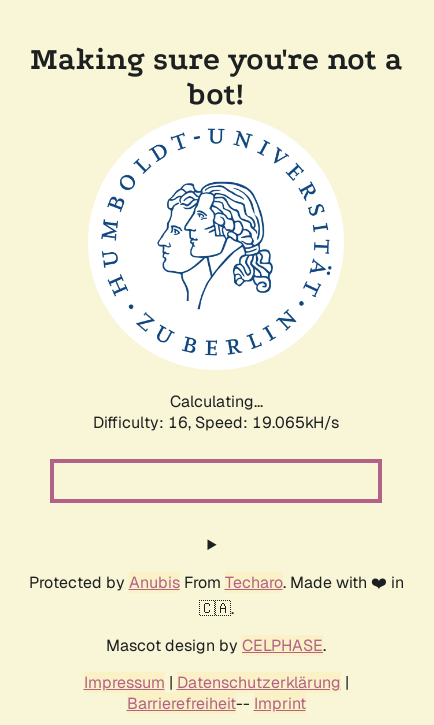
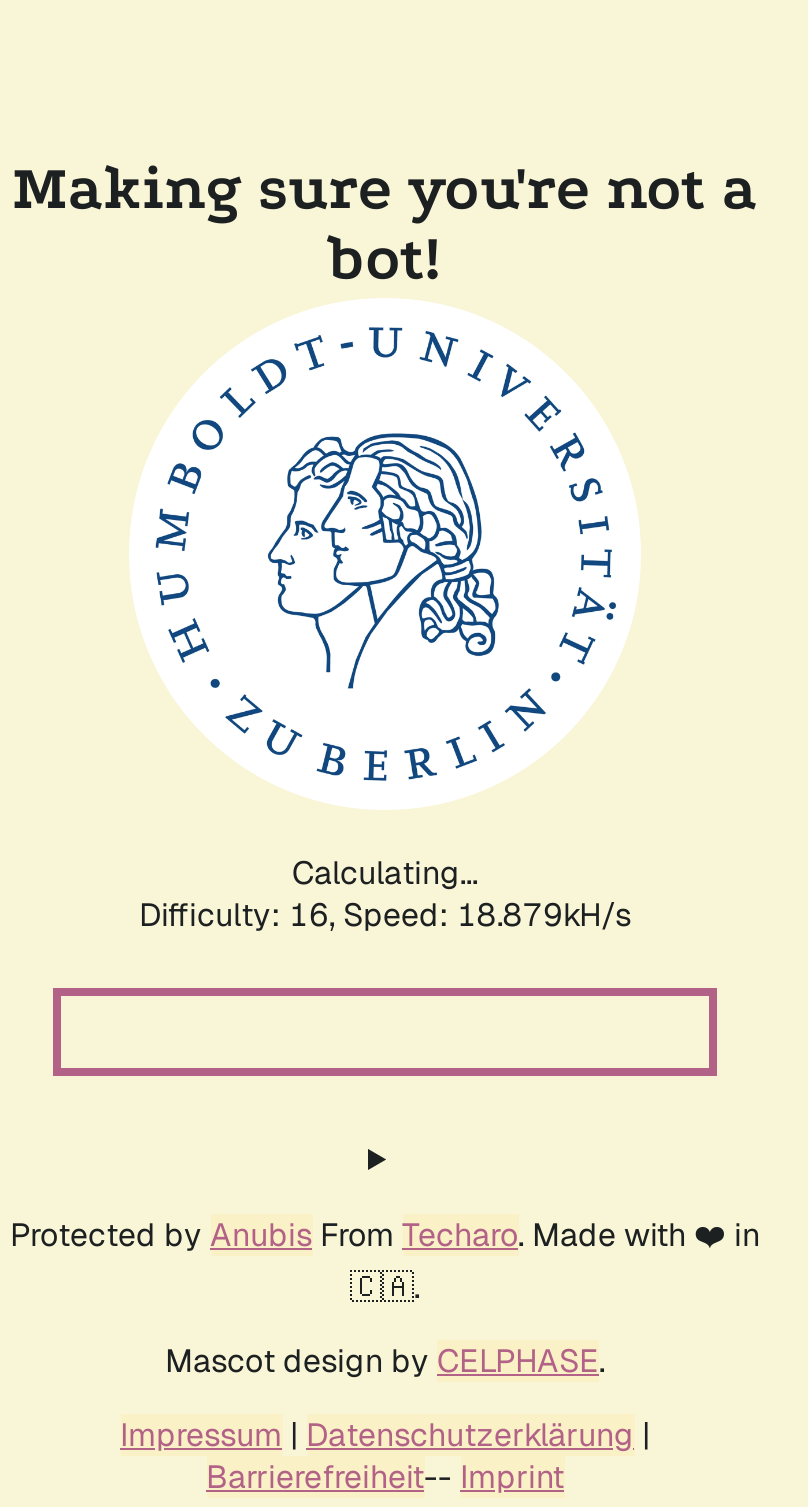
- Difficulty: 16, Speed: 19.065kH/s
+ Difficulty: 16, Speed: 18.879kH/s
